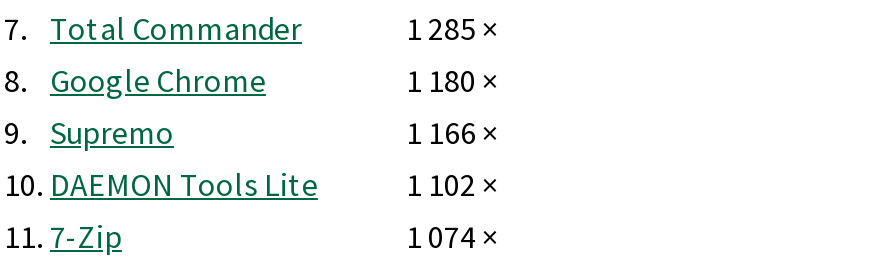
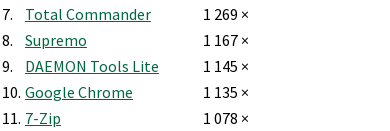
- 1 285 ×
- 8. Google Chrome
- 1 180 ×
- 9. Supremo
- 1 166 ×
- 10. DAEMON Tools Lite
- 1 102 ×
+ 1 269 ×
+ 8. Supremo
+ 1 167 ×
+ 9. DAEMON Tools Lite
+ 1 145 ×
+ 10. Google Chrome
+ 1 135 ×

- 1 074 ×
+ 1 078 ×
